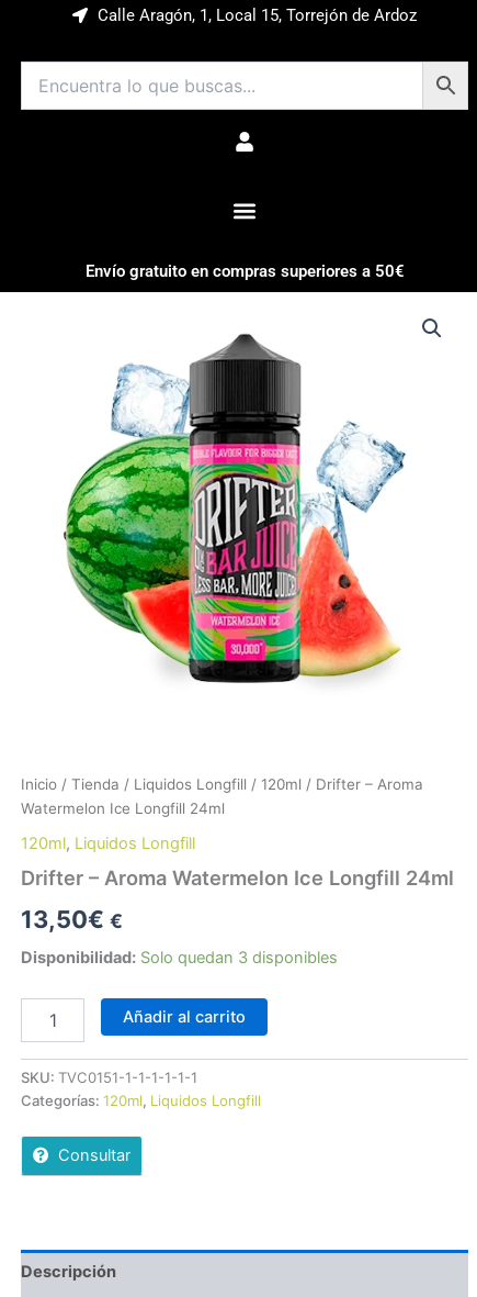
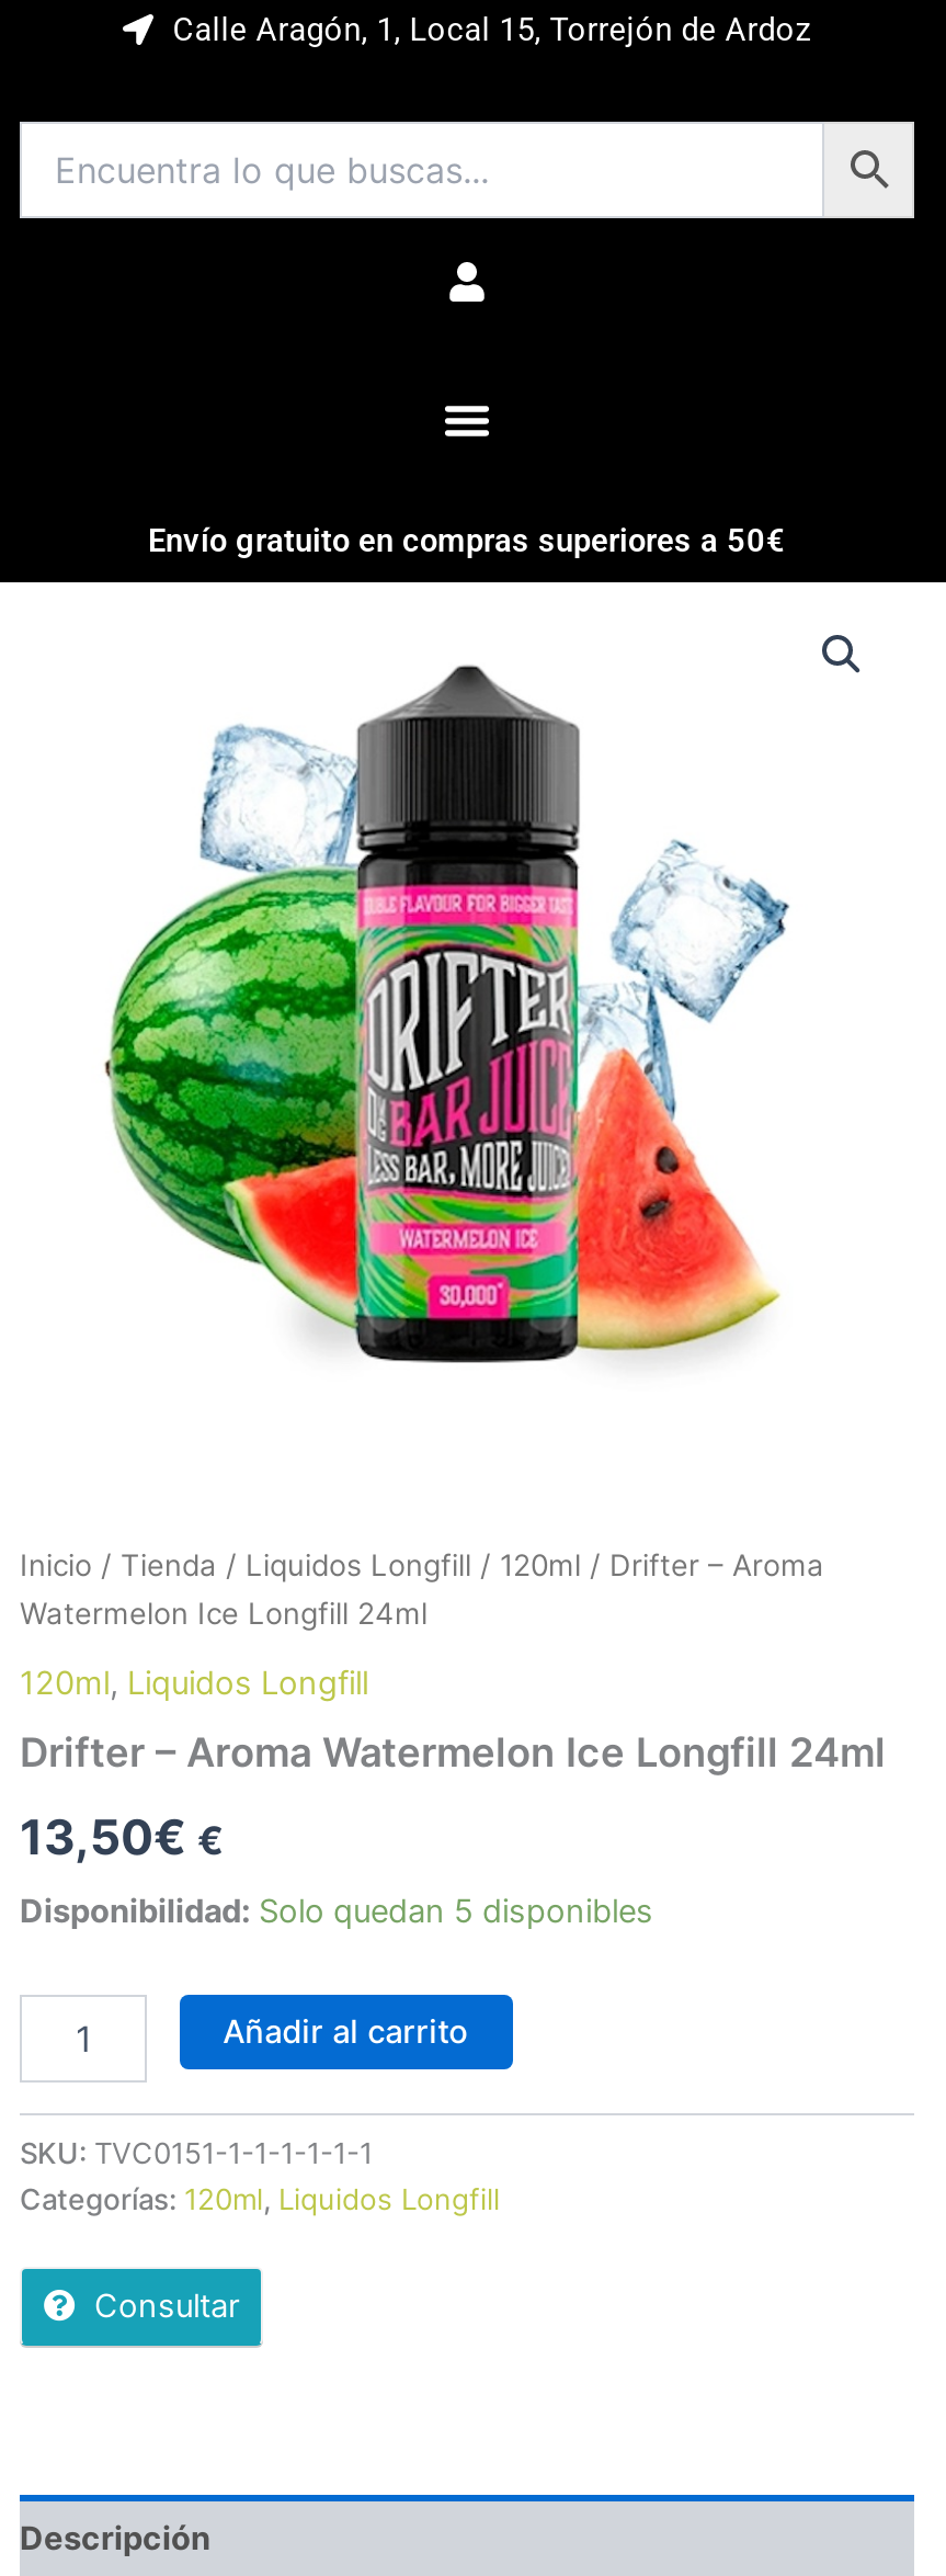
- Disponibilidad: Solo quedan 3 disponibles
+ Disponibilidad: Solo quedan 5 disponibles
